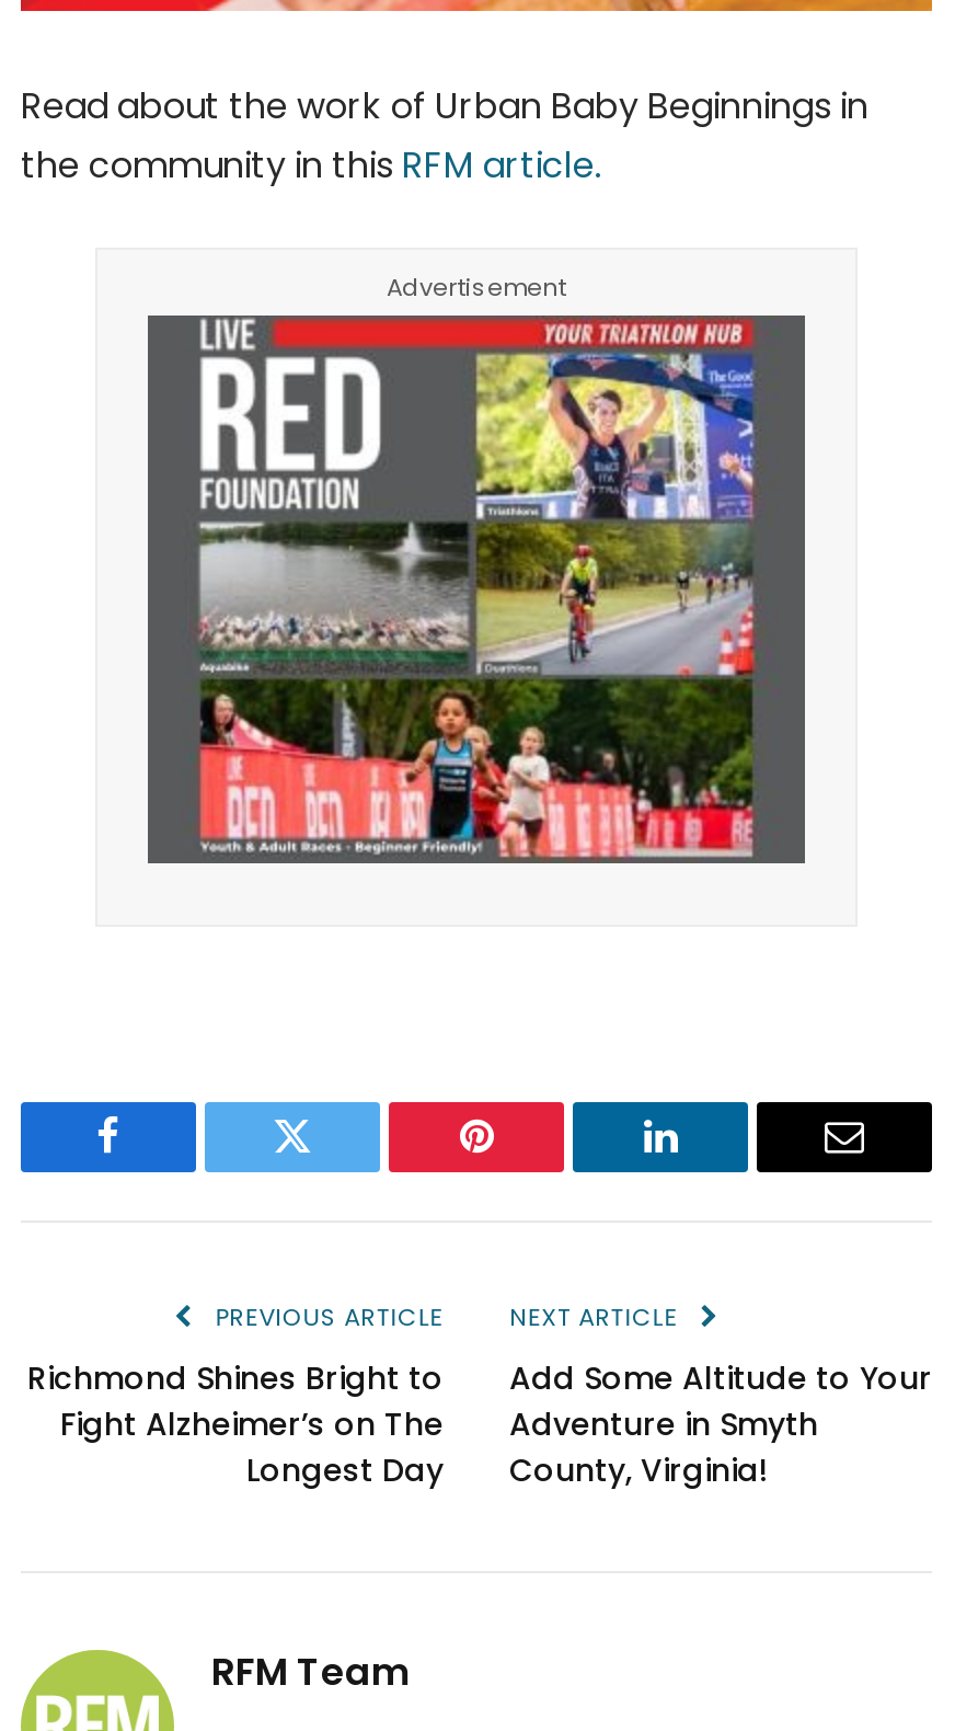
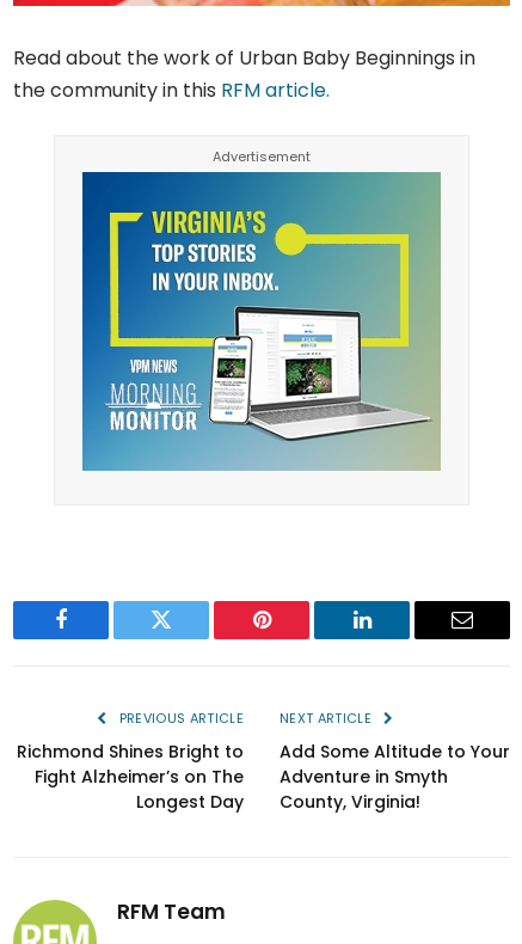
- [image]
+ [image]
